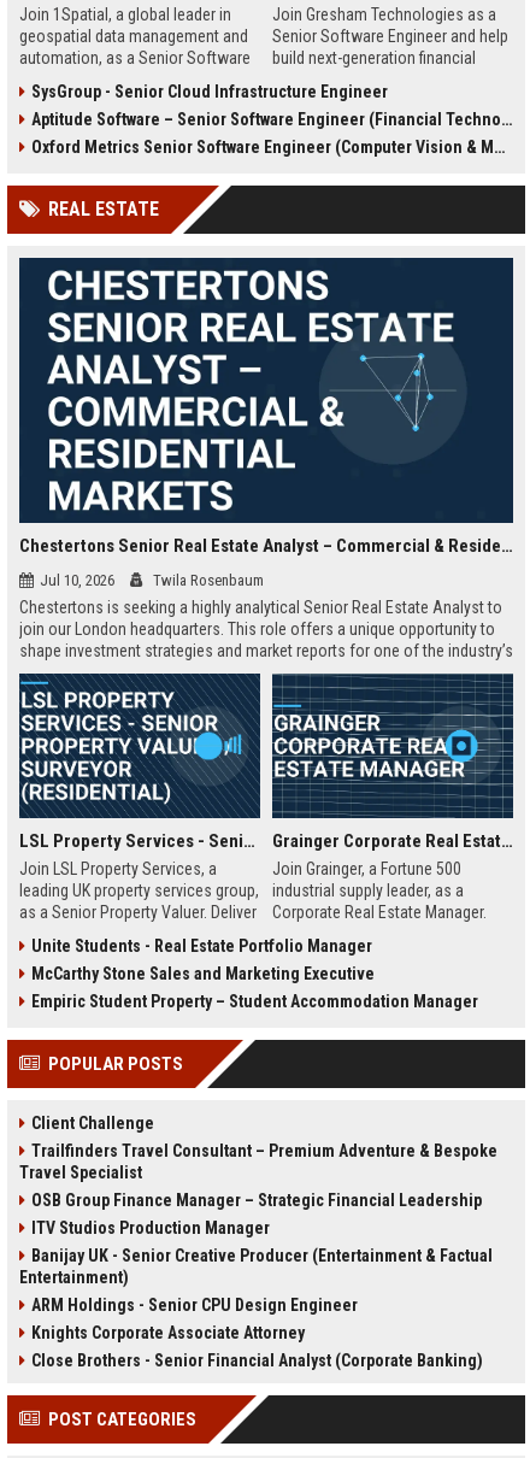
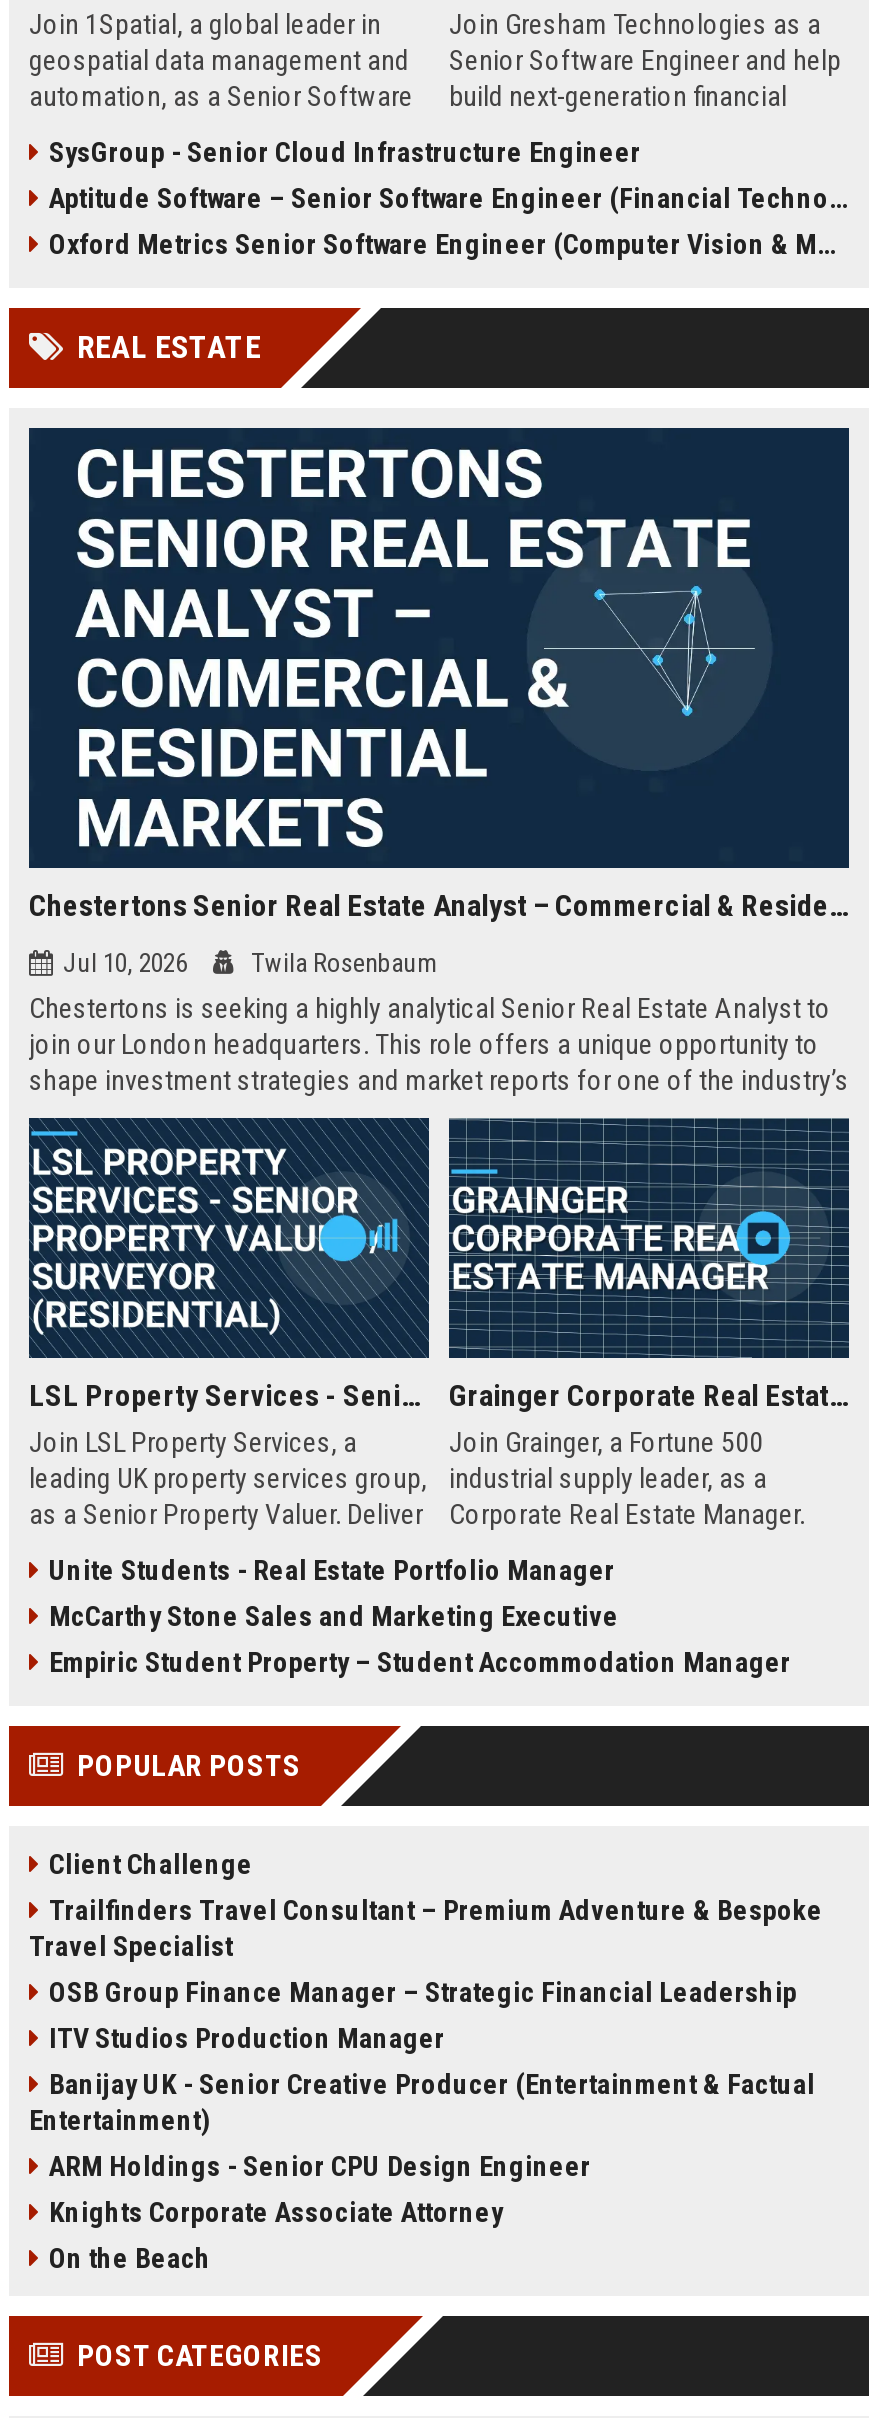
- Close Brothers - Senior Financial Analyst (Corporate Banking)
+ On the Beach
